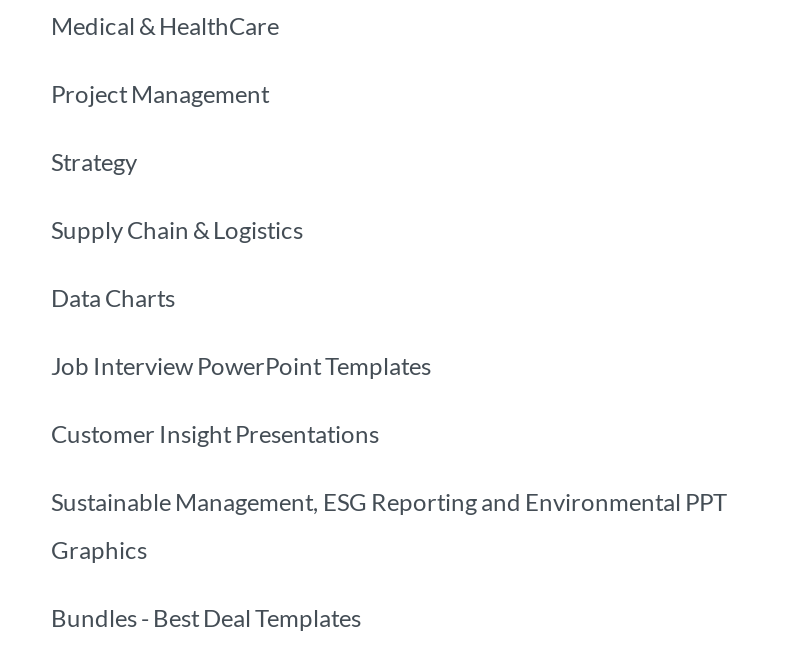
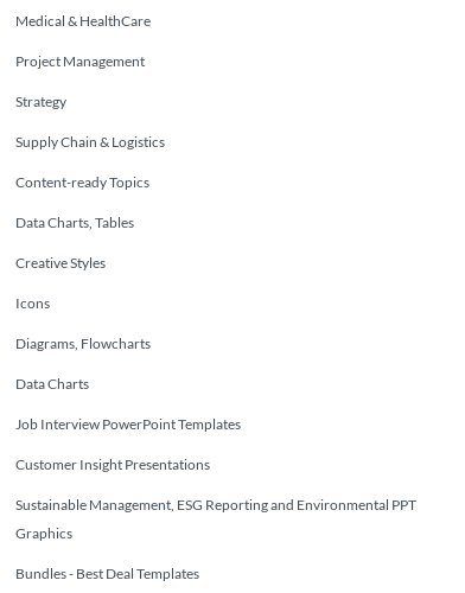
+ Content-ready Topics
+ Data Charts, Tables
+ Creative Styles
+ Icons
+ Diagrams, Flowcharts
